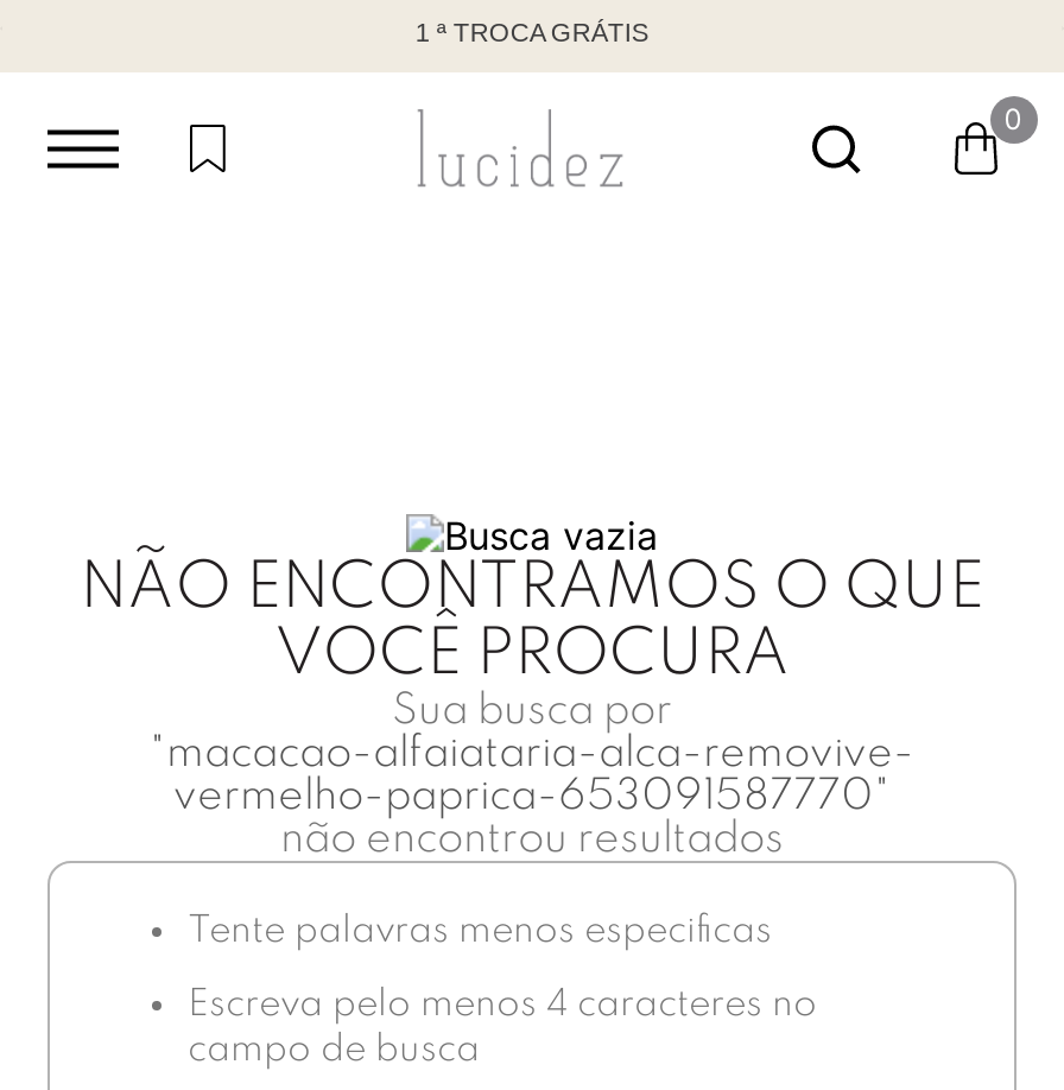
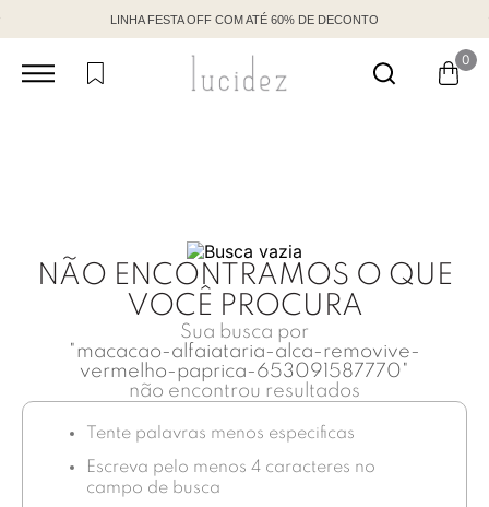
- 1 ª TROCA GRÁTIS
+ LINHA FESTA OFF COM ATÉ 60% DE DECONTO
